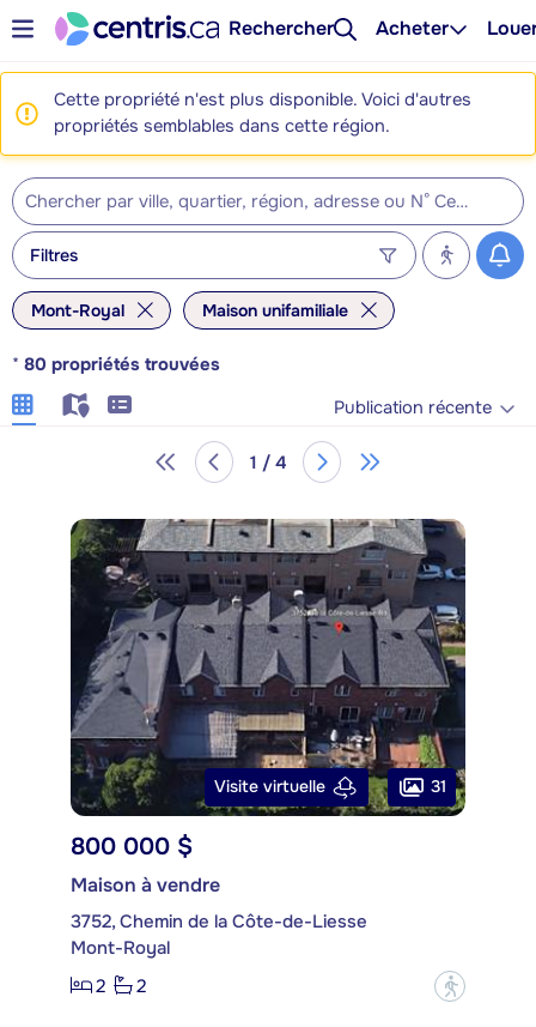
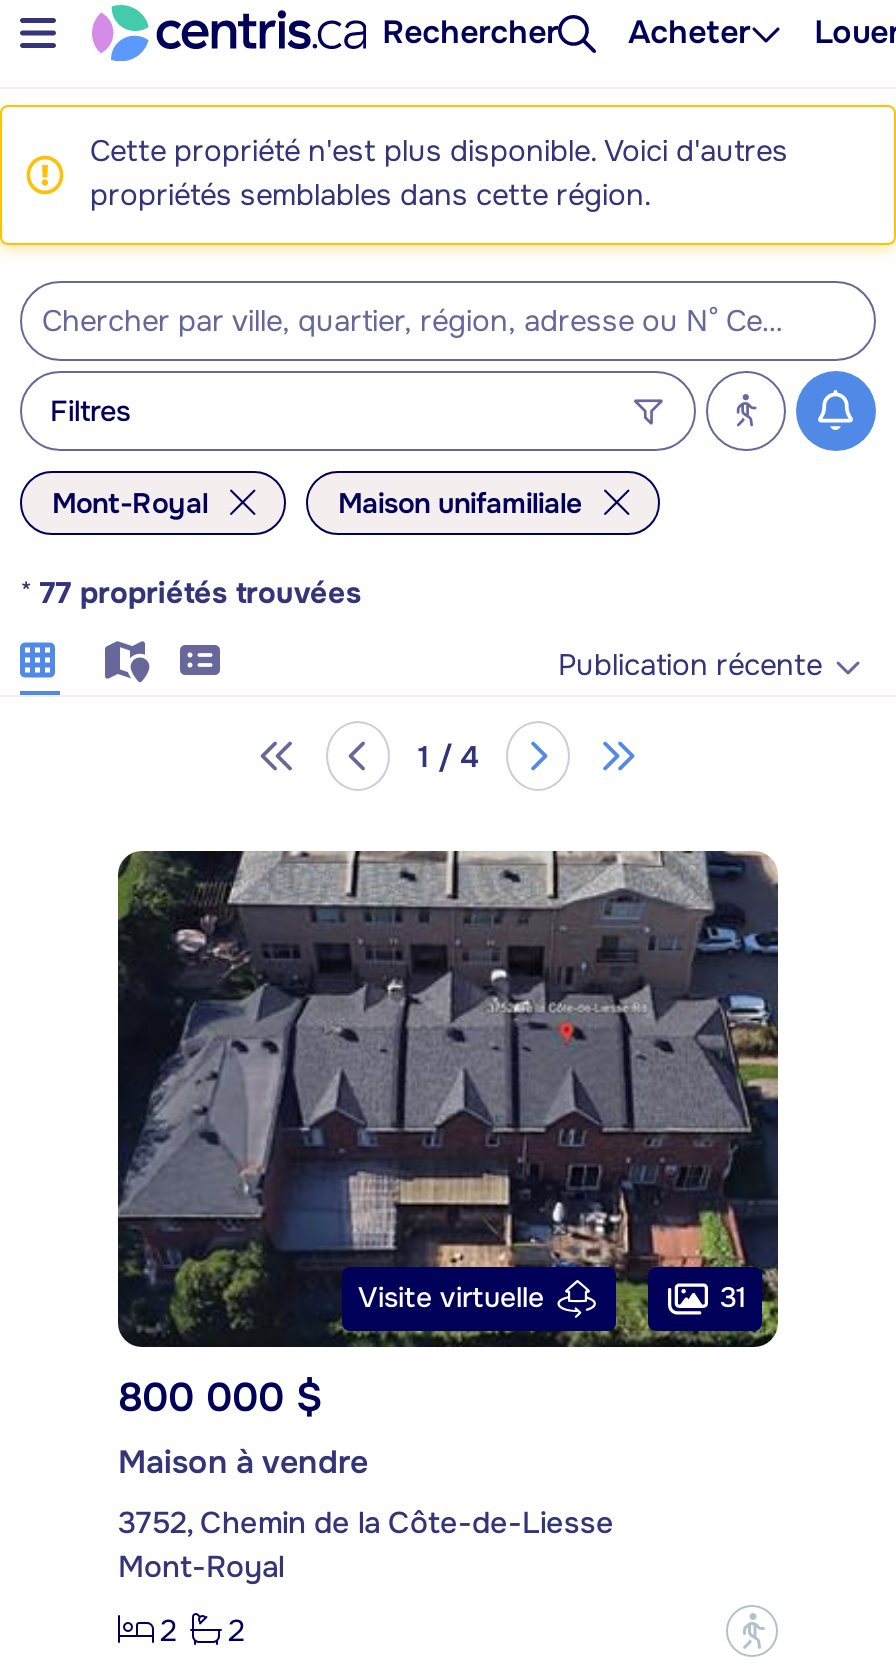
- * 80 propriétés trouvées
+ * 77 propriétés trouvées
